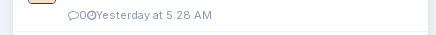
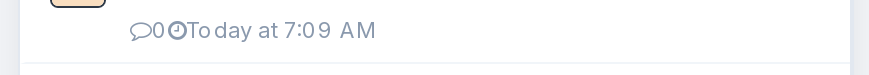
- Yesterday at 5:28 AM
+ Today at 7:09 AM
